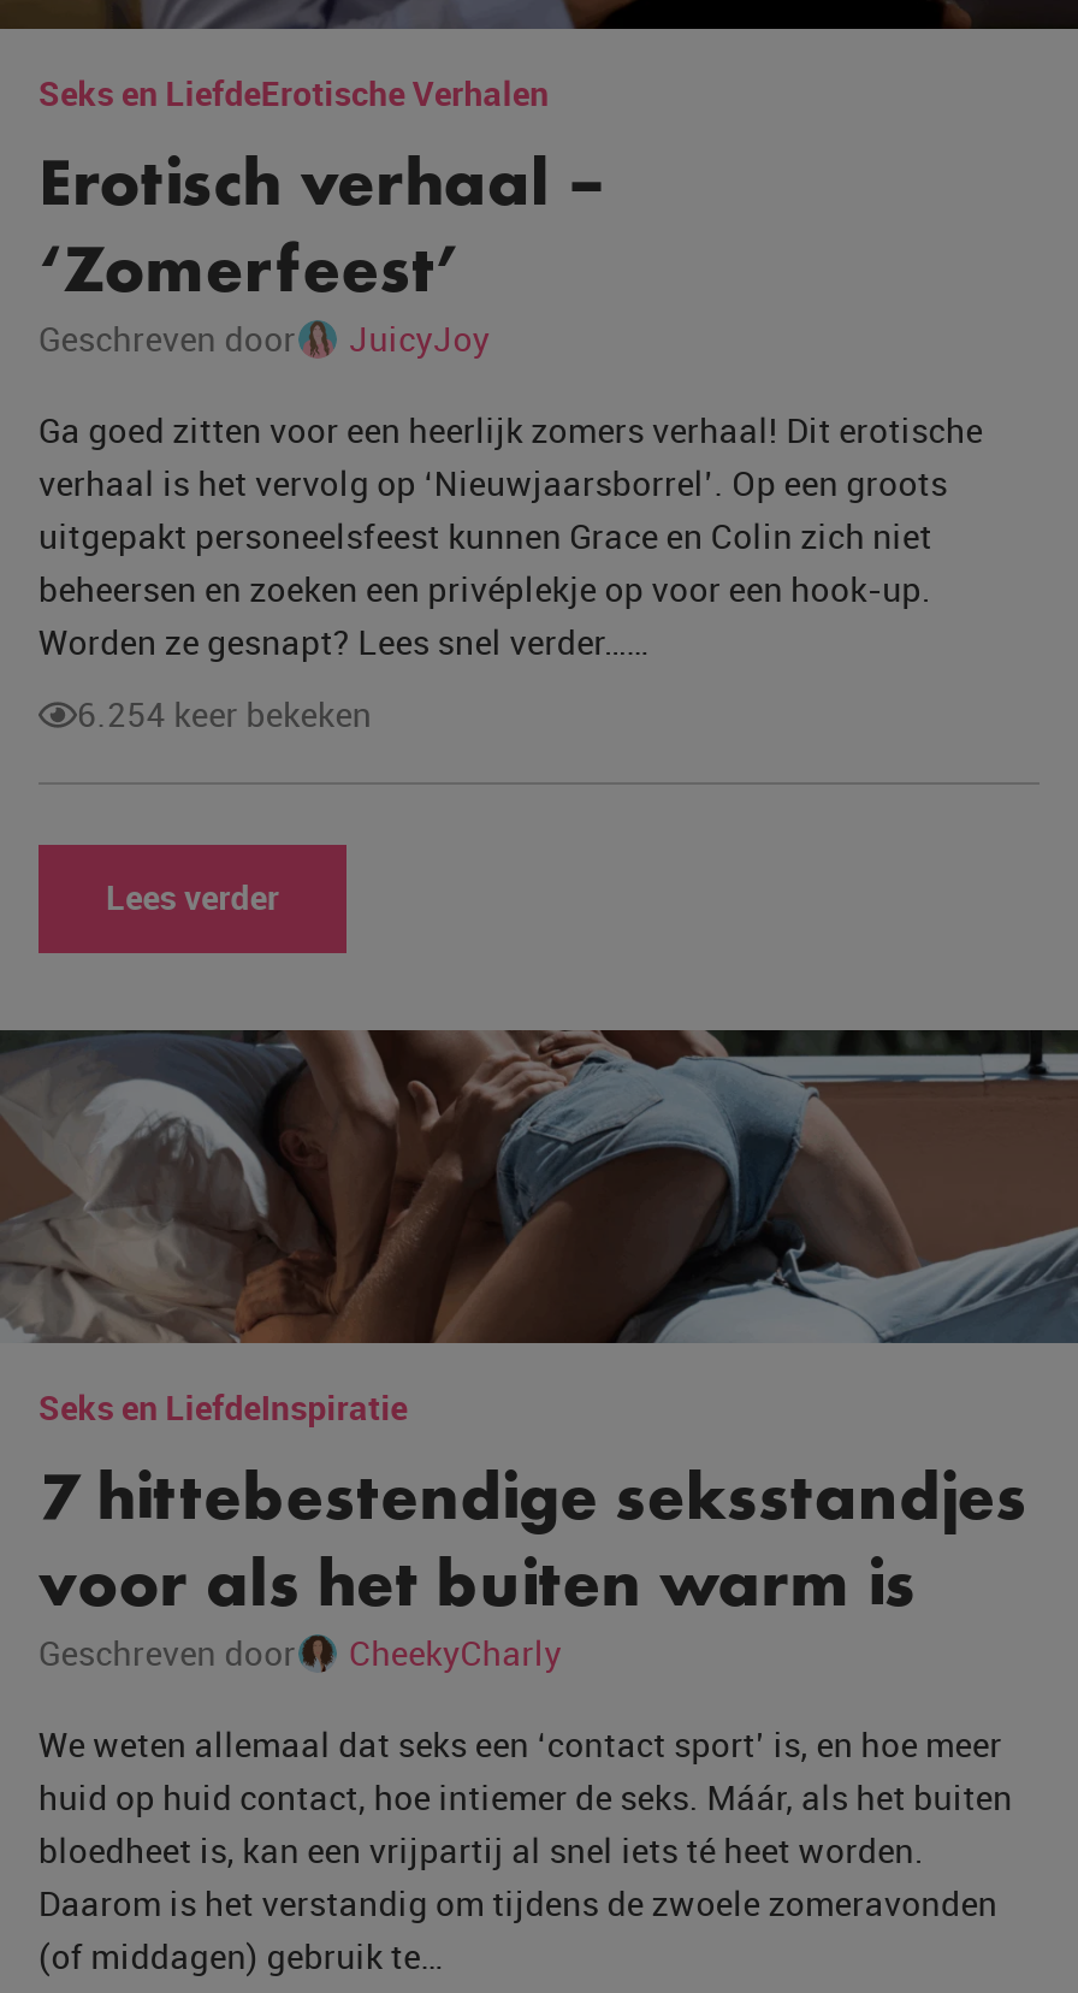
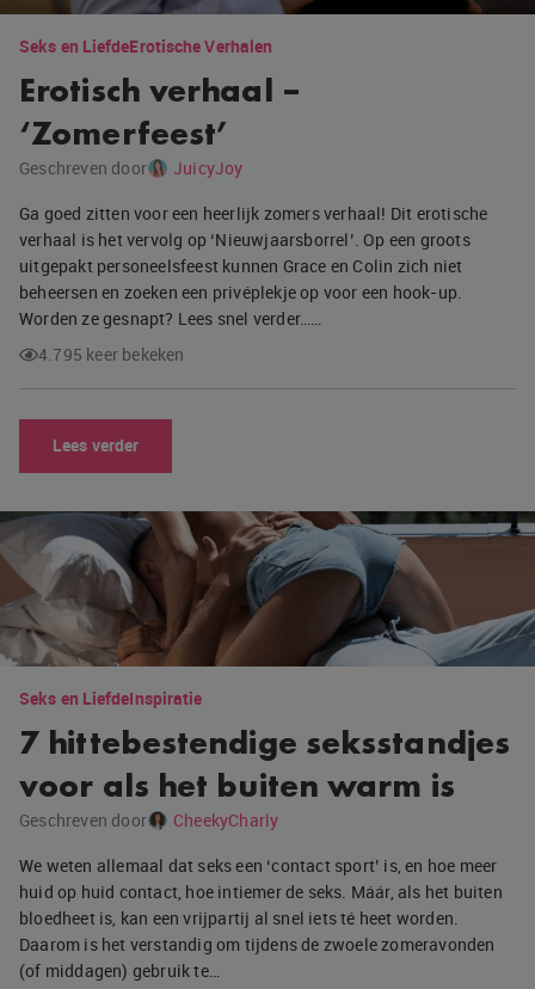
- 6.254 keer bekeken
+ 4.795 keer bekeken
